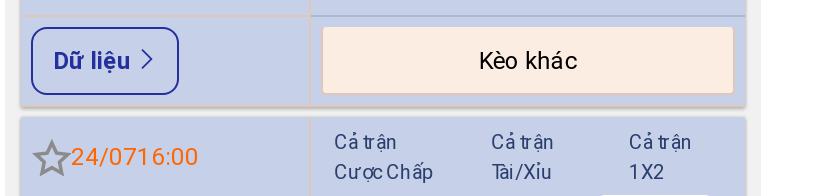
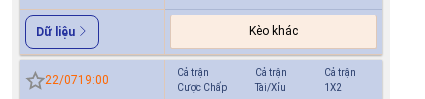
- 24/0716:00
+ 22/0719:00
